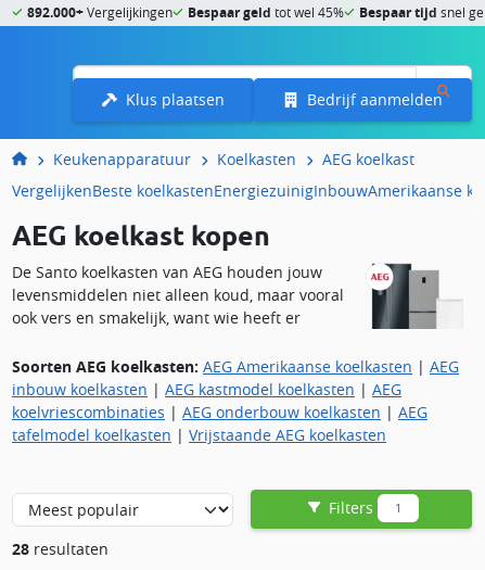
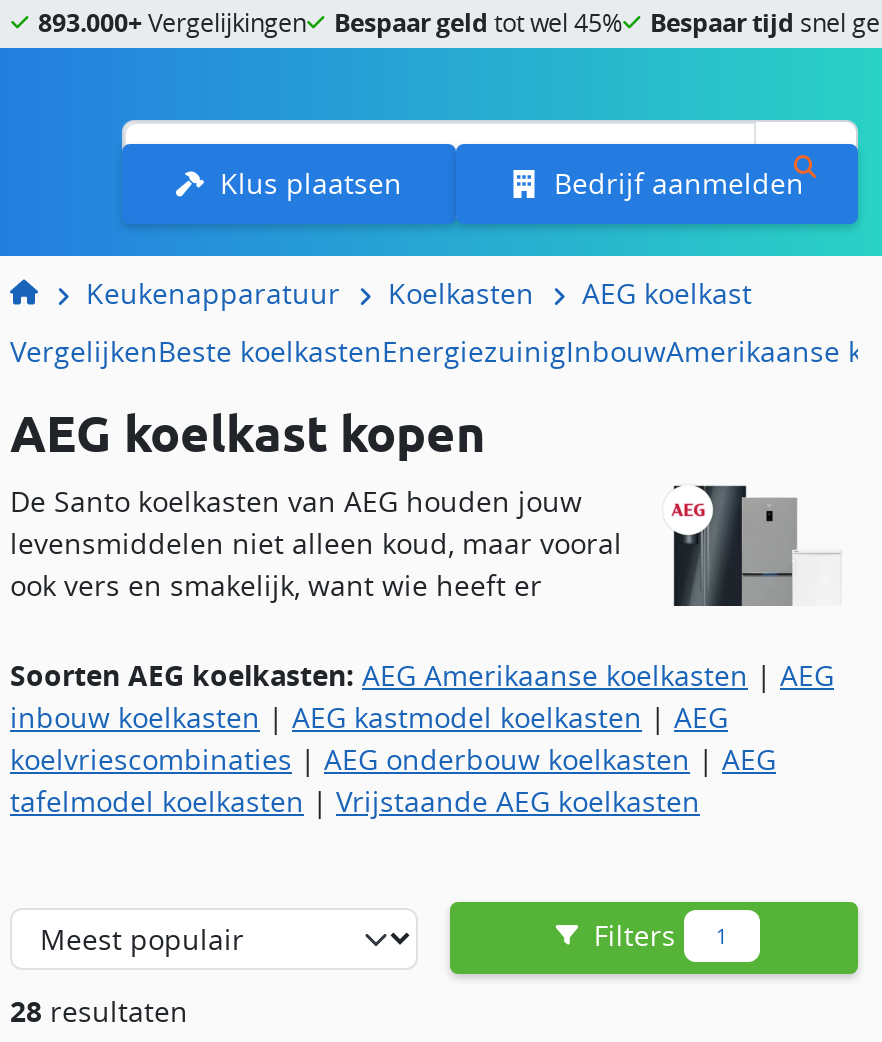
- 892.000+ Vergelijkingen
+ 893.000+ Vergelijkingen
